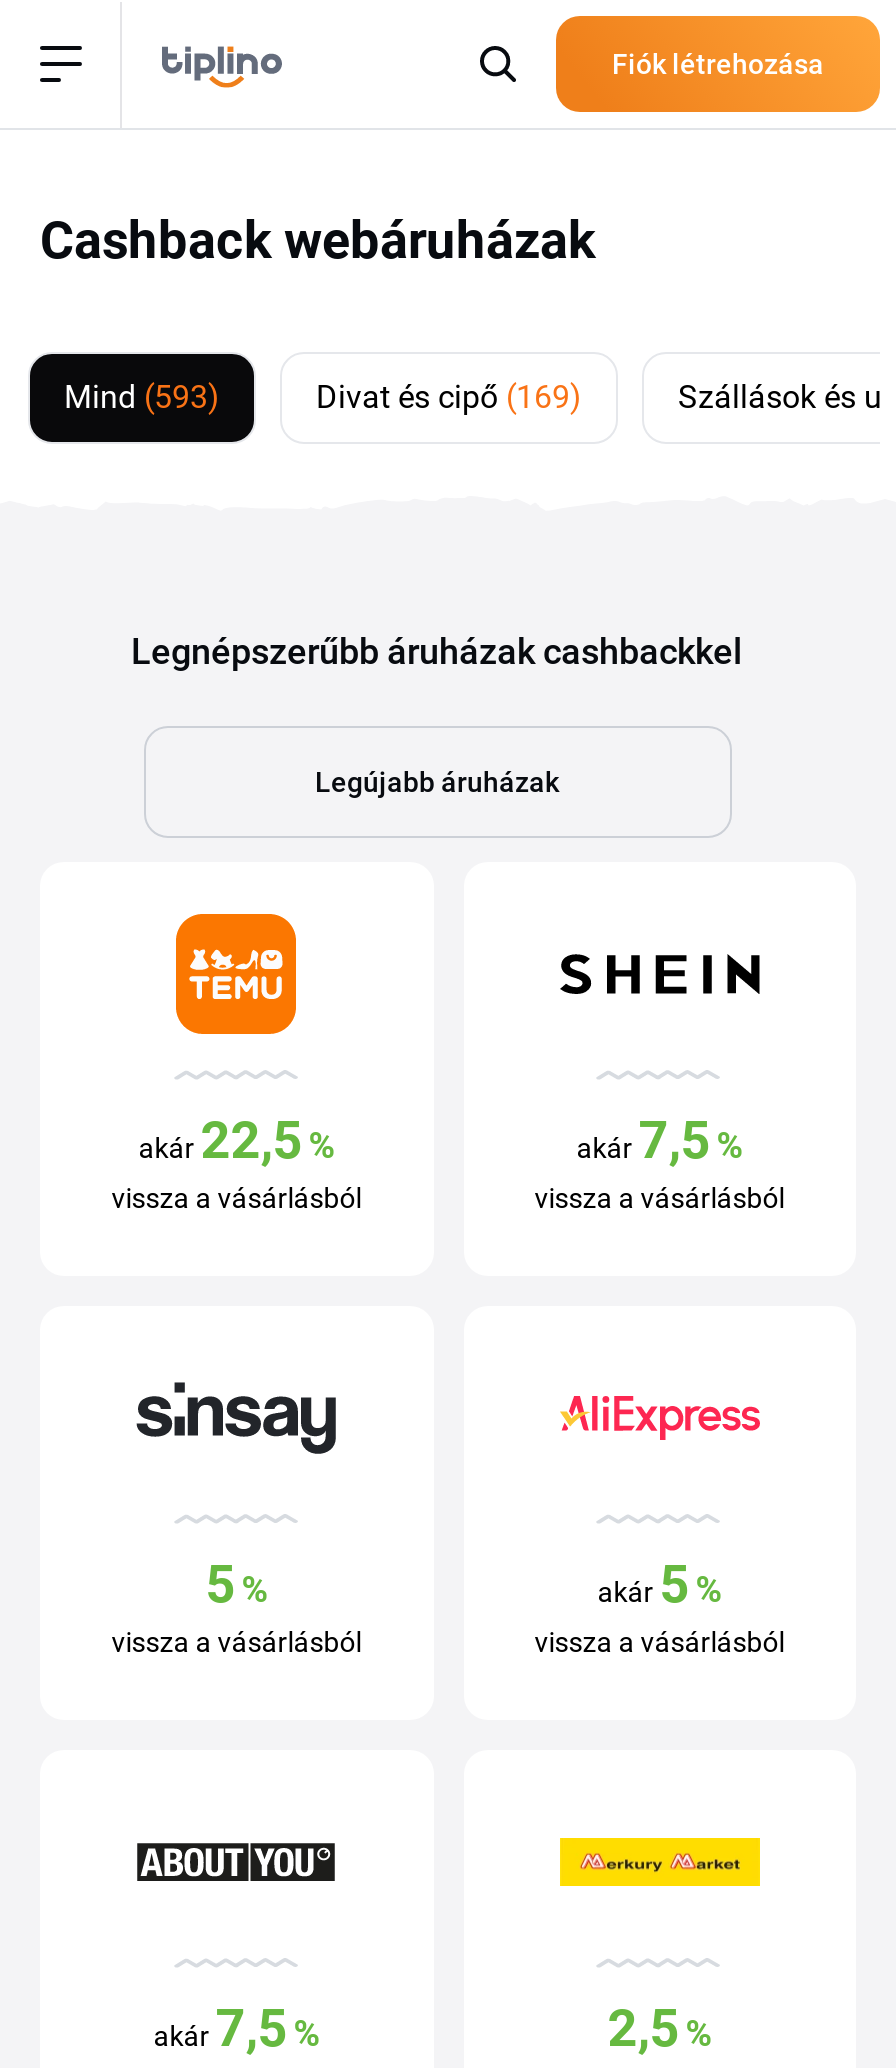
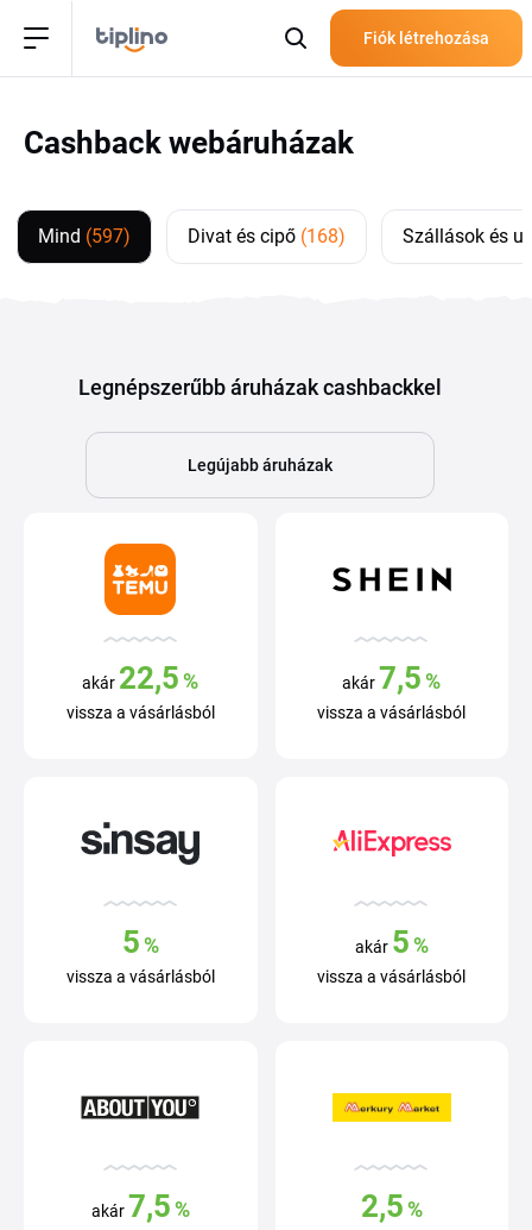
- Mind (593)
+ Mind (597)

- Divat és cipő (169)
+ Divat és cipő (168)
